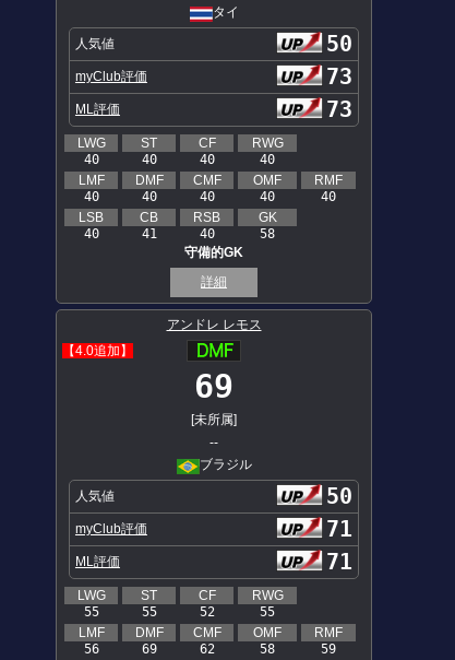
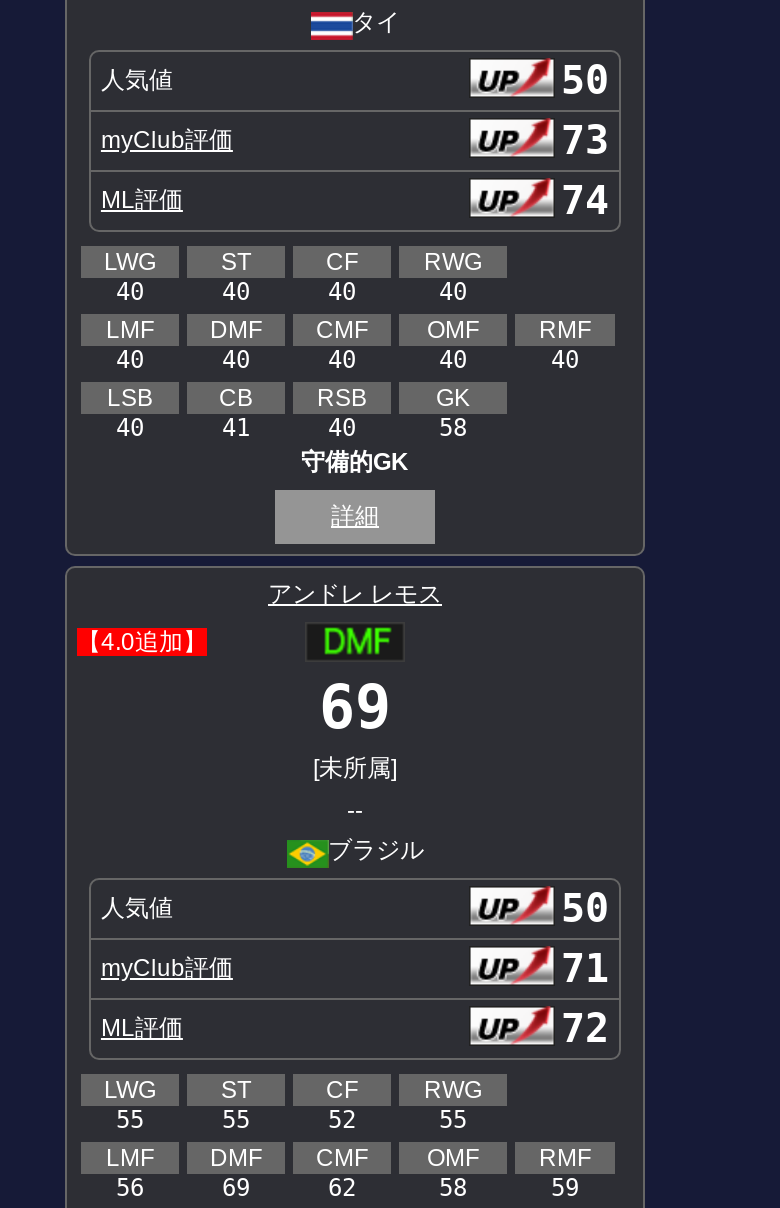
- 73
+ 74

- 71
+ 72
